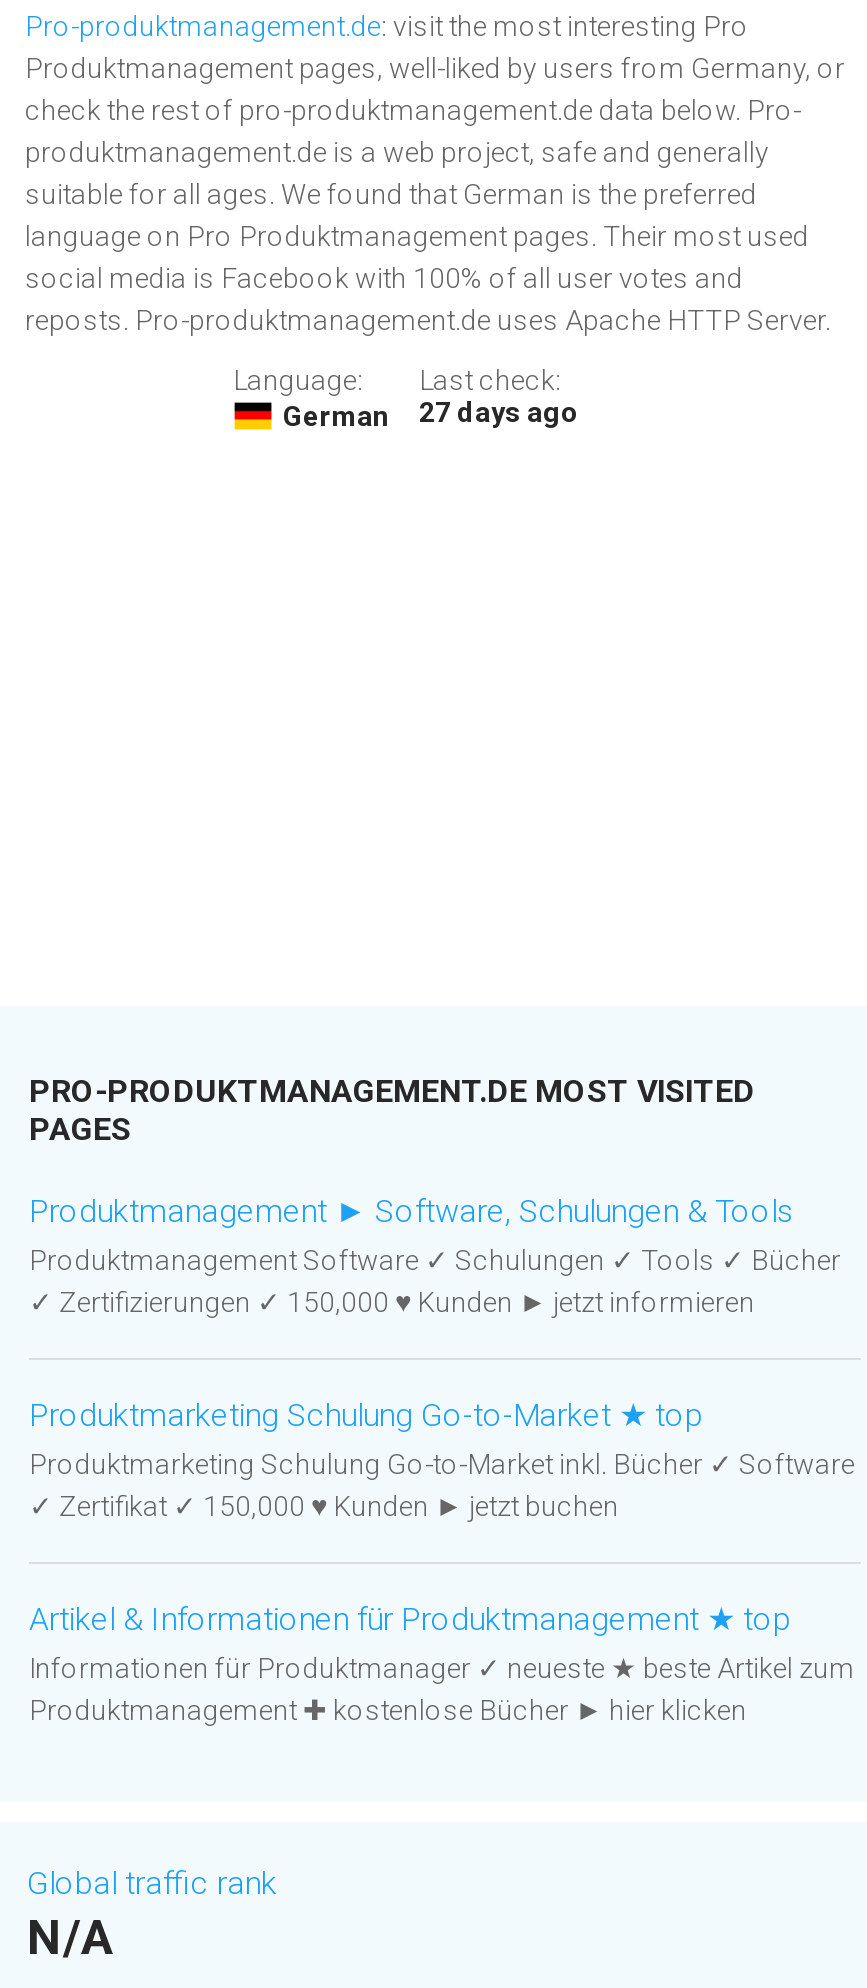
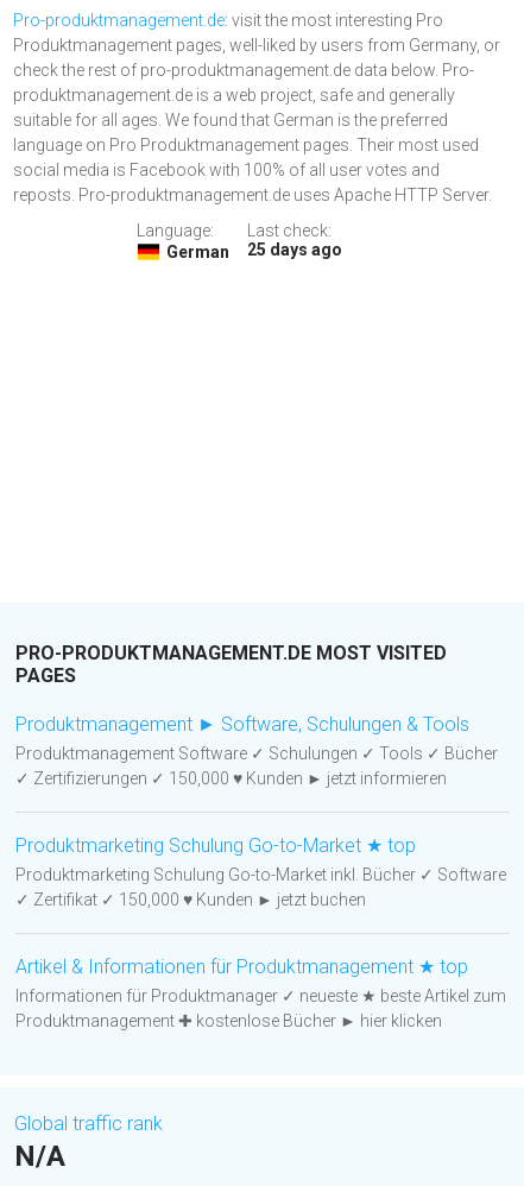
- German 27 days ago
+ German 25 days ago
